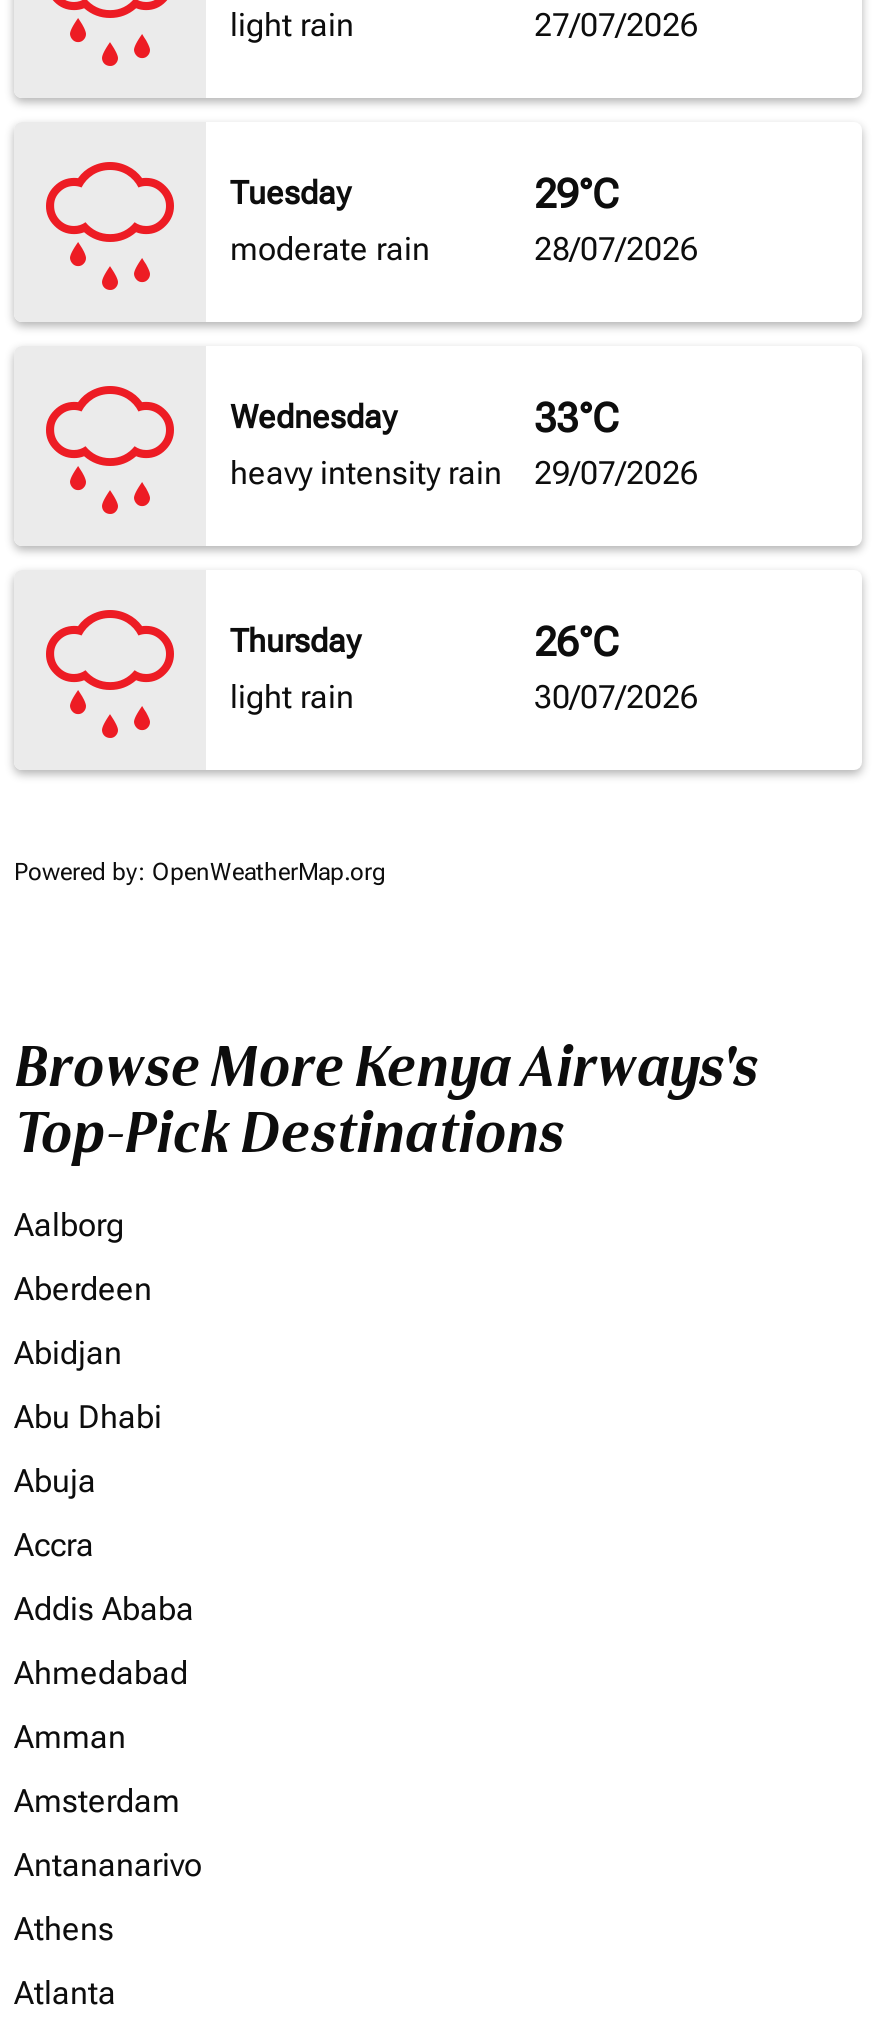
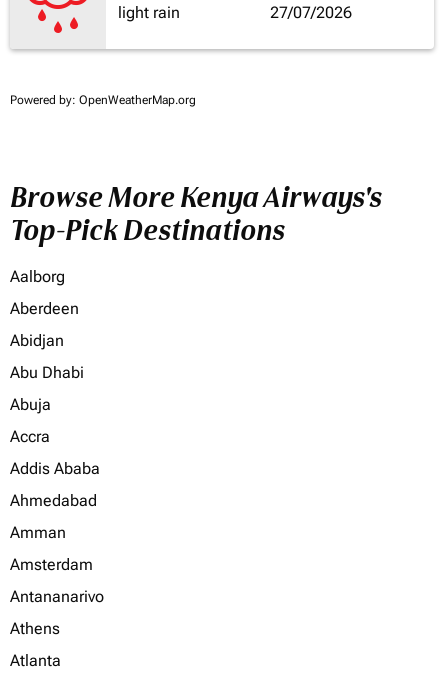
- [image]
- Tuesday
- moderate rain

- 29°C
- 28/07/2026

- [image]
- Wednesday
- heavy intensity rain

- 33°C
- 29/07/2026

- [image]
- Thursday
- light rain

- 26°C
- 30/07/2026
